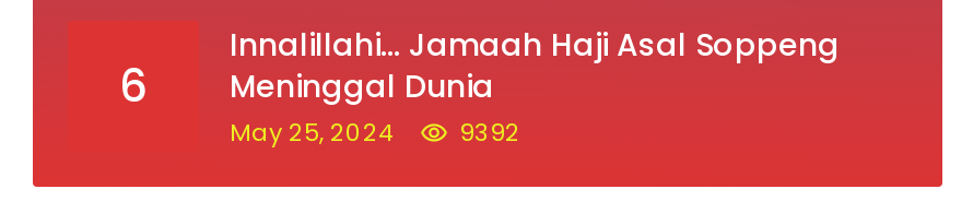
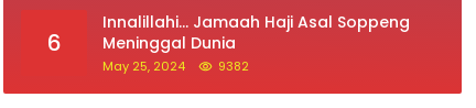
- May 25, 2024 9392
+ May 25, 2024 9382
